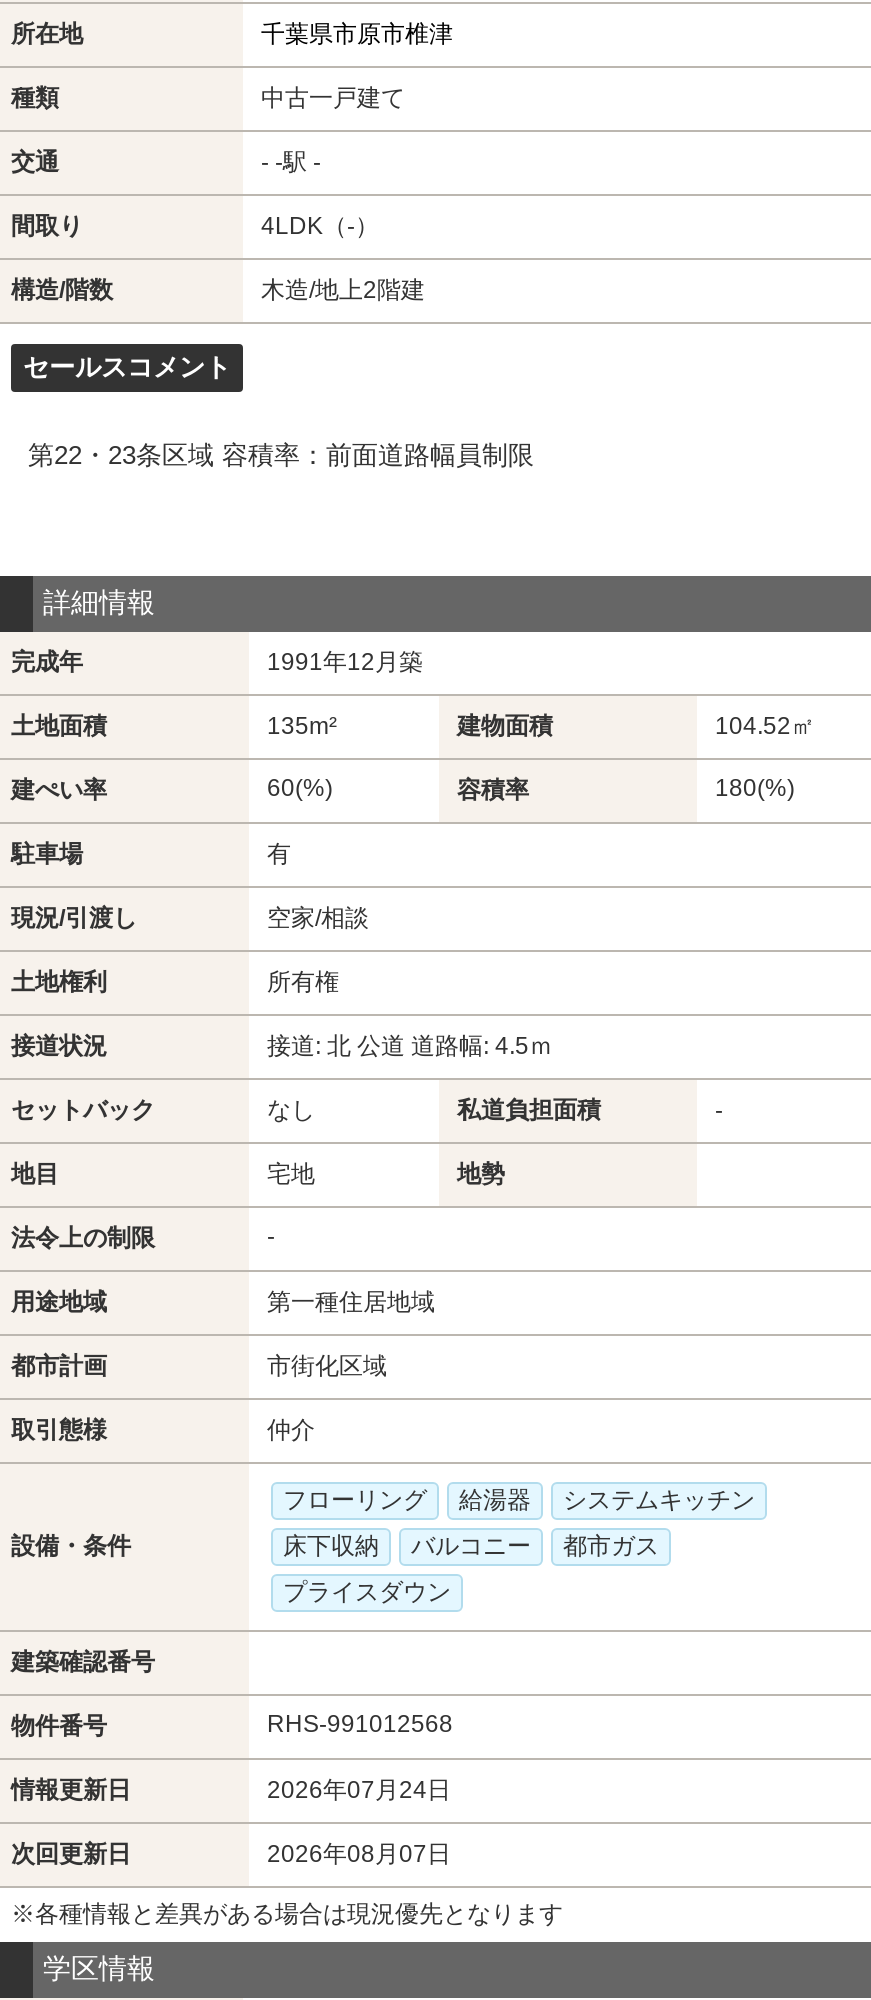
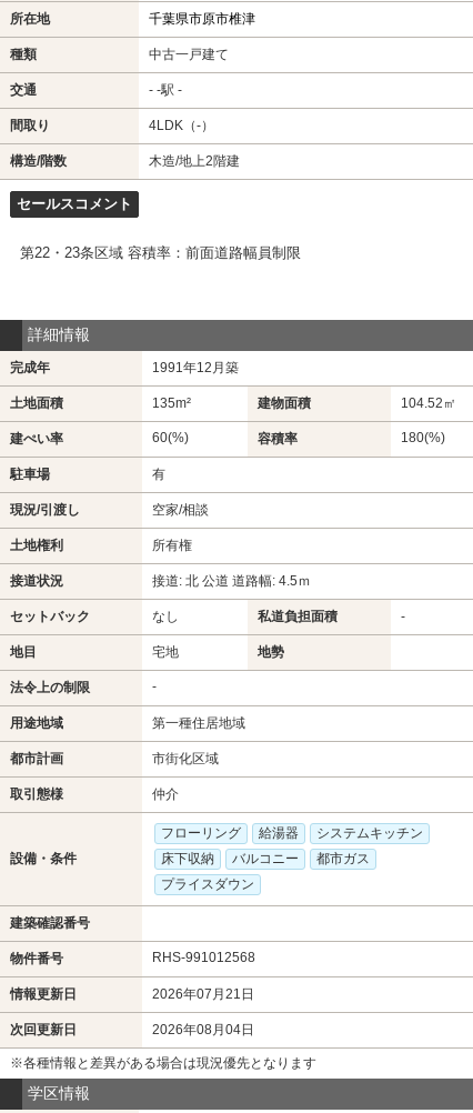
- 2026年07月24日
+ 2026年07月21日

- 2026年08月07日
+ 2026年08月04日
